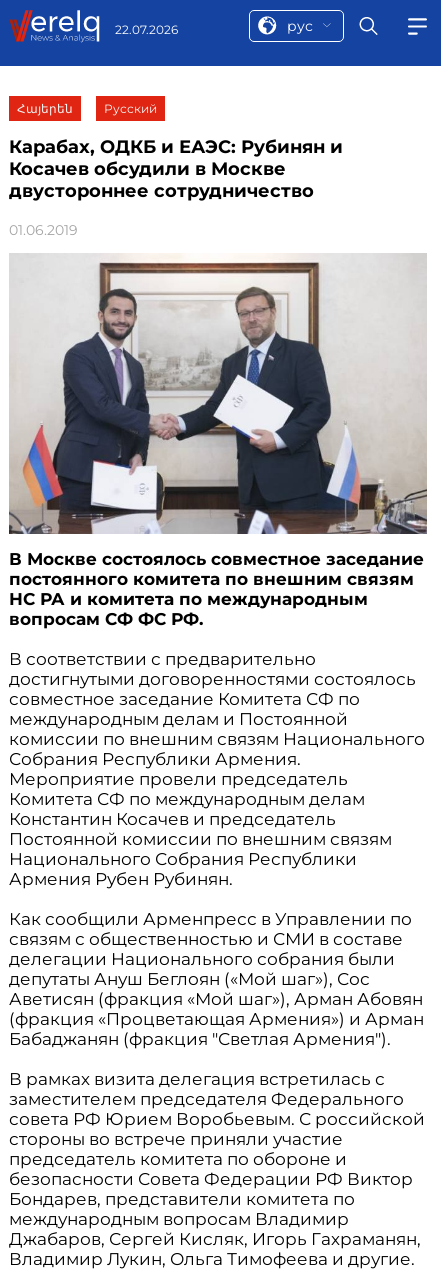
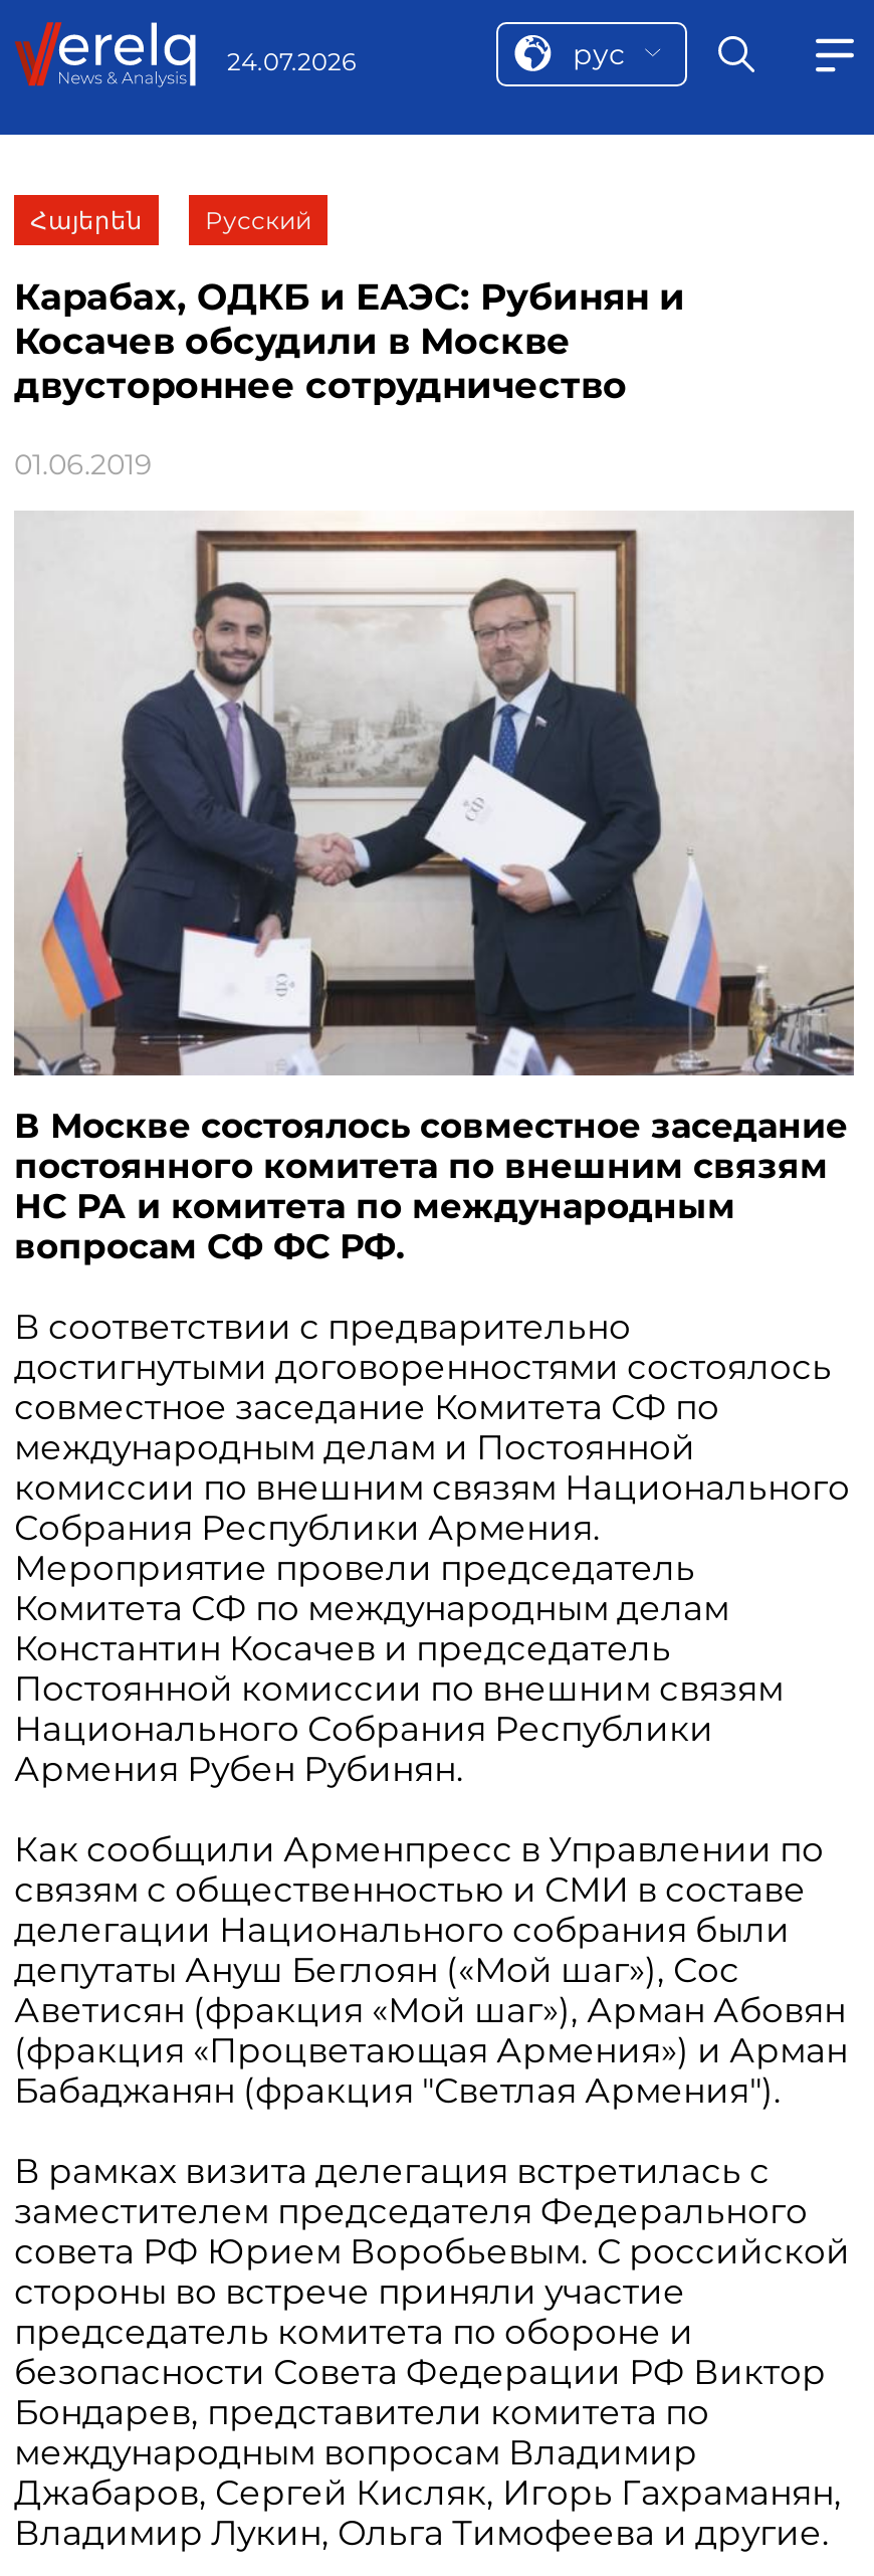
- 22.07.2026
+ 24.07.2026
